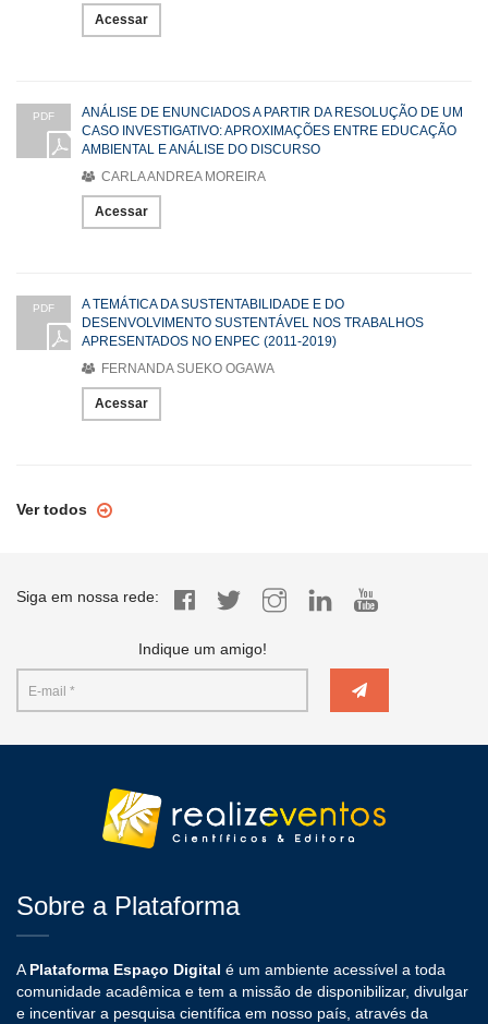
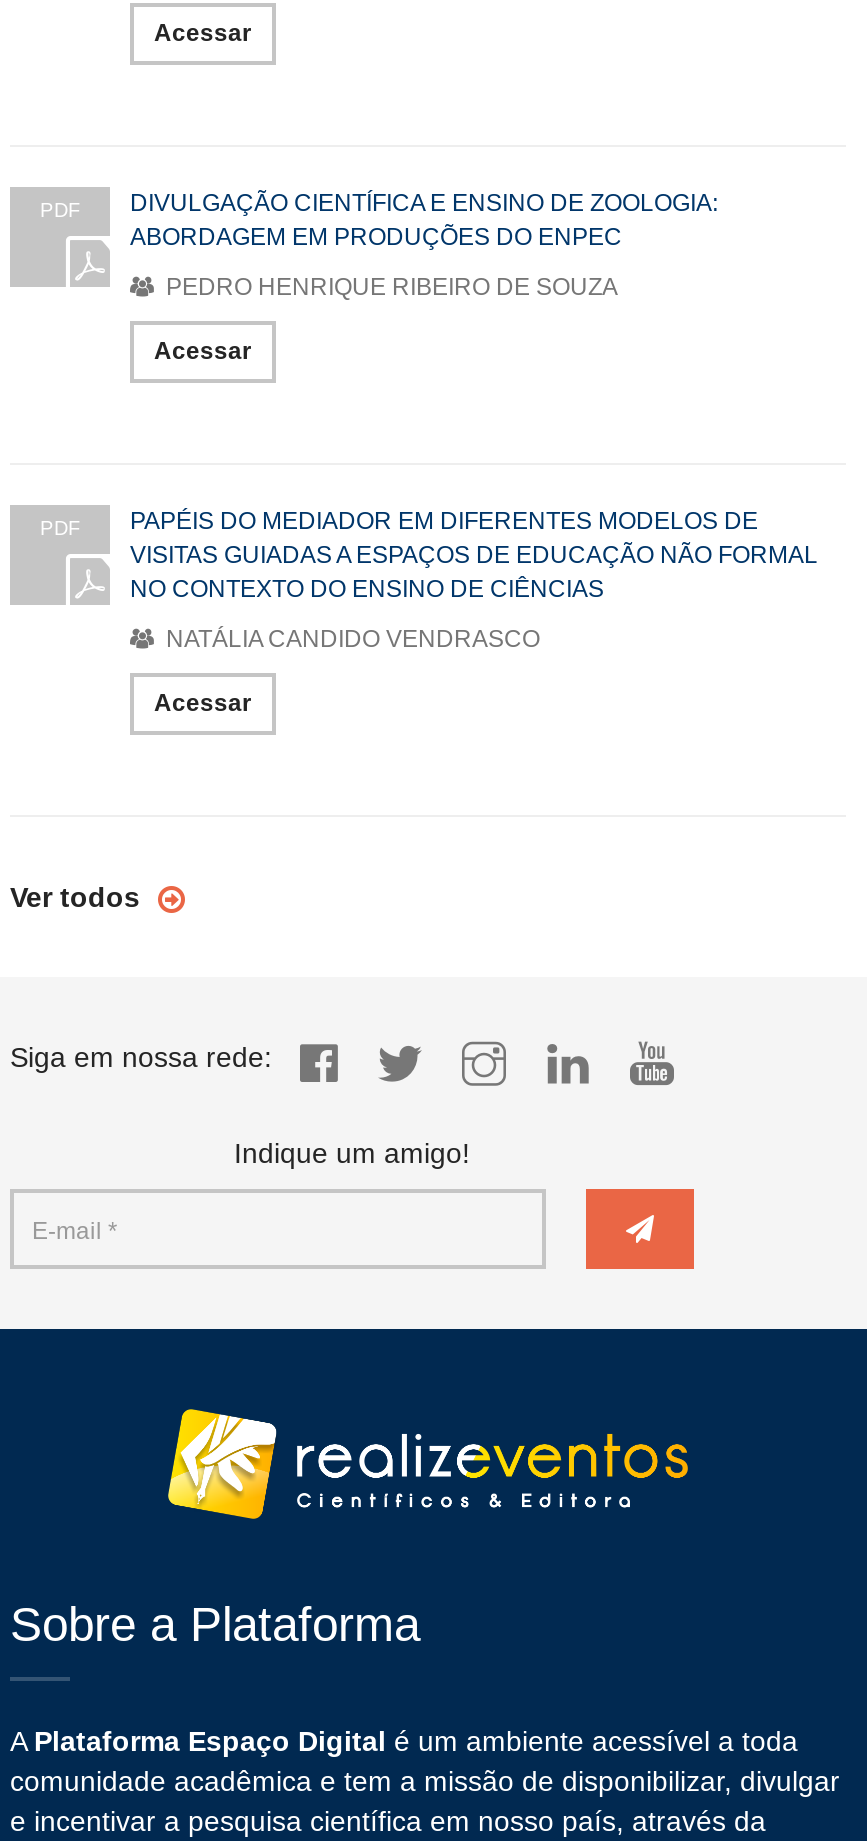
- ANÁLISE DE ENUNCIADOS A PARTIR DA RESOLUÇÃO DE UM
- CASO INVESTIGATIVO: APROXIMAÇÕES ENTRE EDUCAÇÃO
- AMBIENTAL E ANÁLISE DO DISCURSO
+ DIVULGAÇÃO CIENTÍFICA E ENSINO DE ZOOLOGIA:
+ ABORDAGEM EM PRODUÇÕES DO ENPEC

- CARLA ANDREA MOREIRA
+ PEDRO HENRIQUE RIBEIRO DE SOUZA

- A TEMÁTICA DA SUSTENTABILIDADE E DO
- DESENVOLVIMENTO SUSTENTÁVEL NOS TRABALHOS
- APRESENTADOS NO ENPEC (2011-2019)
+ PAPÉIS DO MEDIADOR EM DIFERENTES MODELOS DE
+ VISITAS GUIADAS A ESPAÇOS DE EDUCAÇÃO NÃO FORMAL
+ NO CONTEXTO DO ENSINO DE CIÊNCIAS

- FERNANDA SUEKO OGAWA
+ NATÁLIA CANDIDO VENDRASCO
